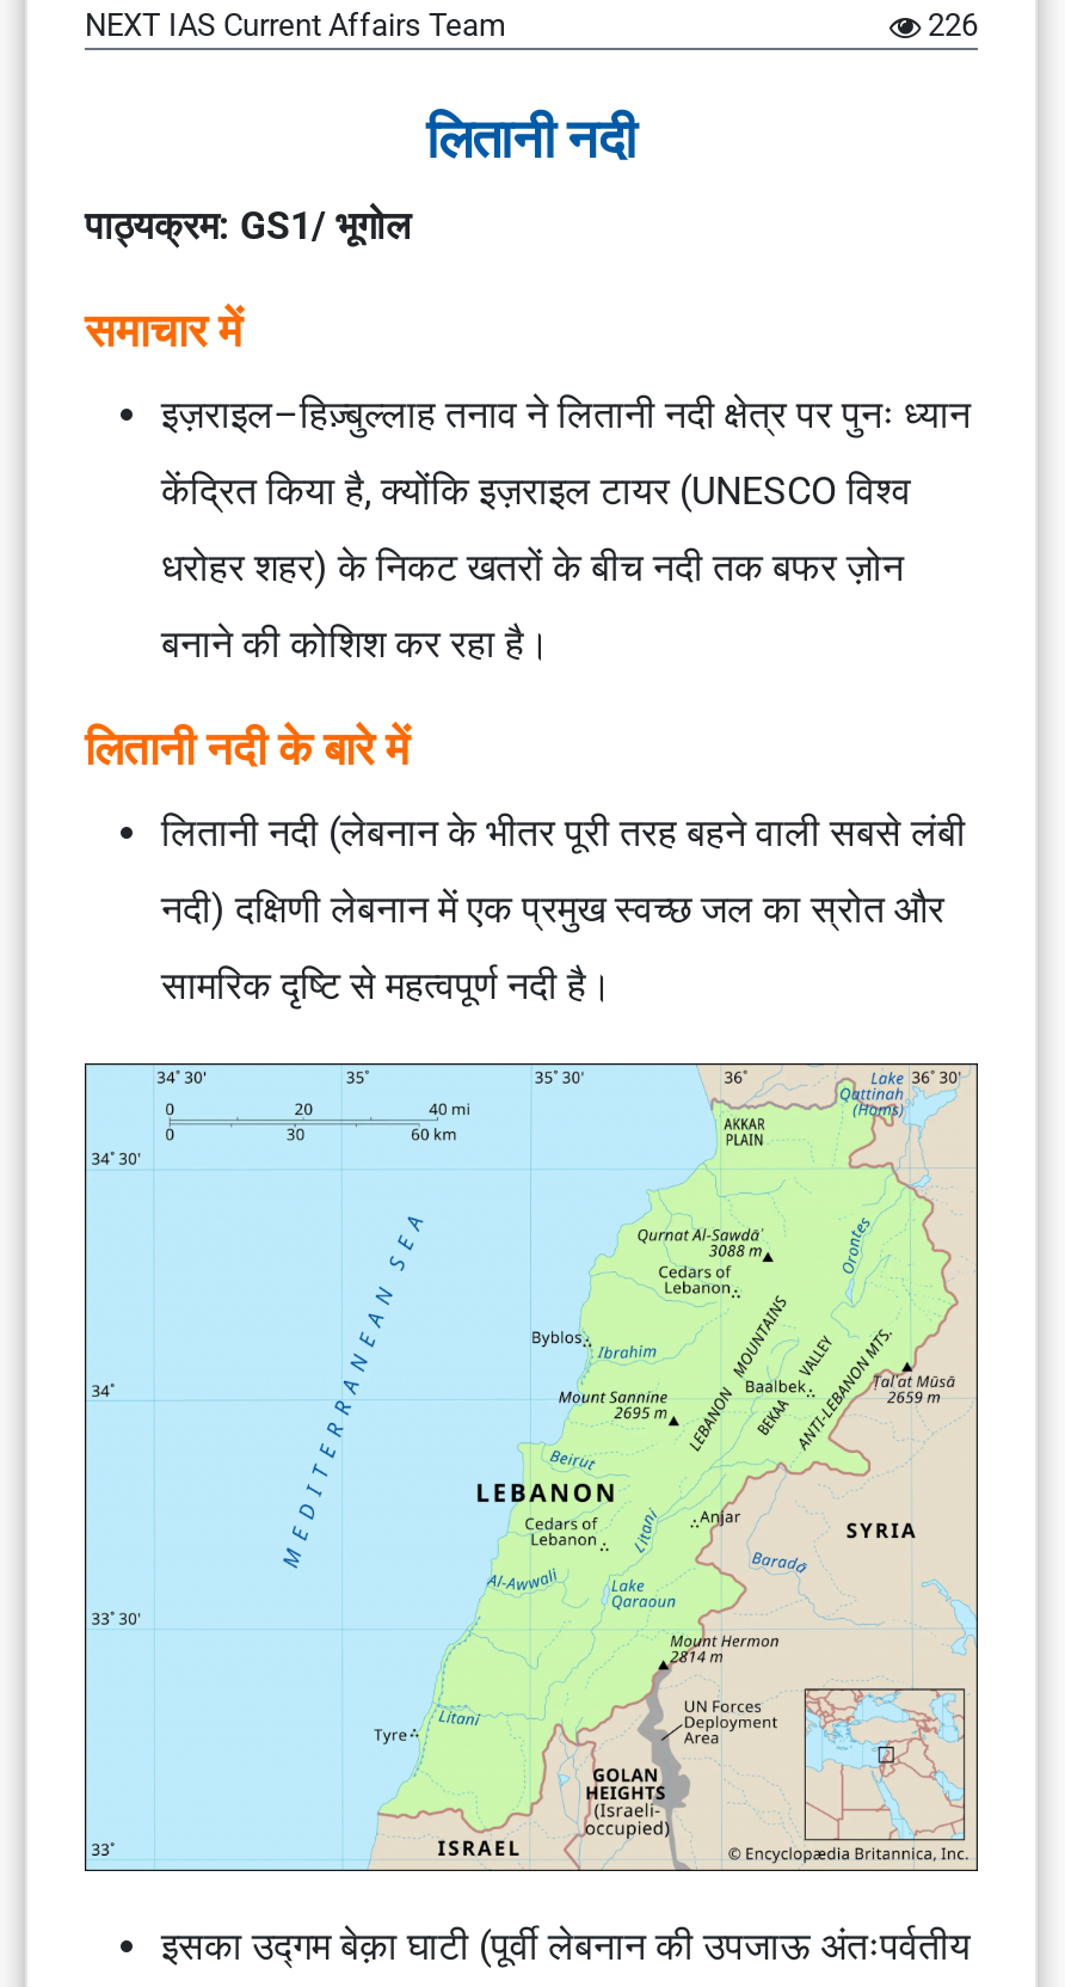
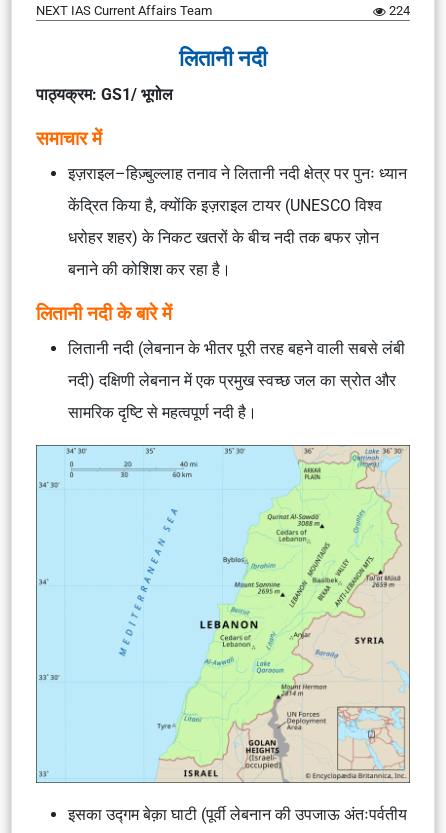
- 226
+ 224
